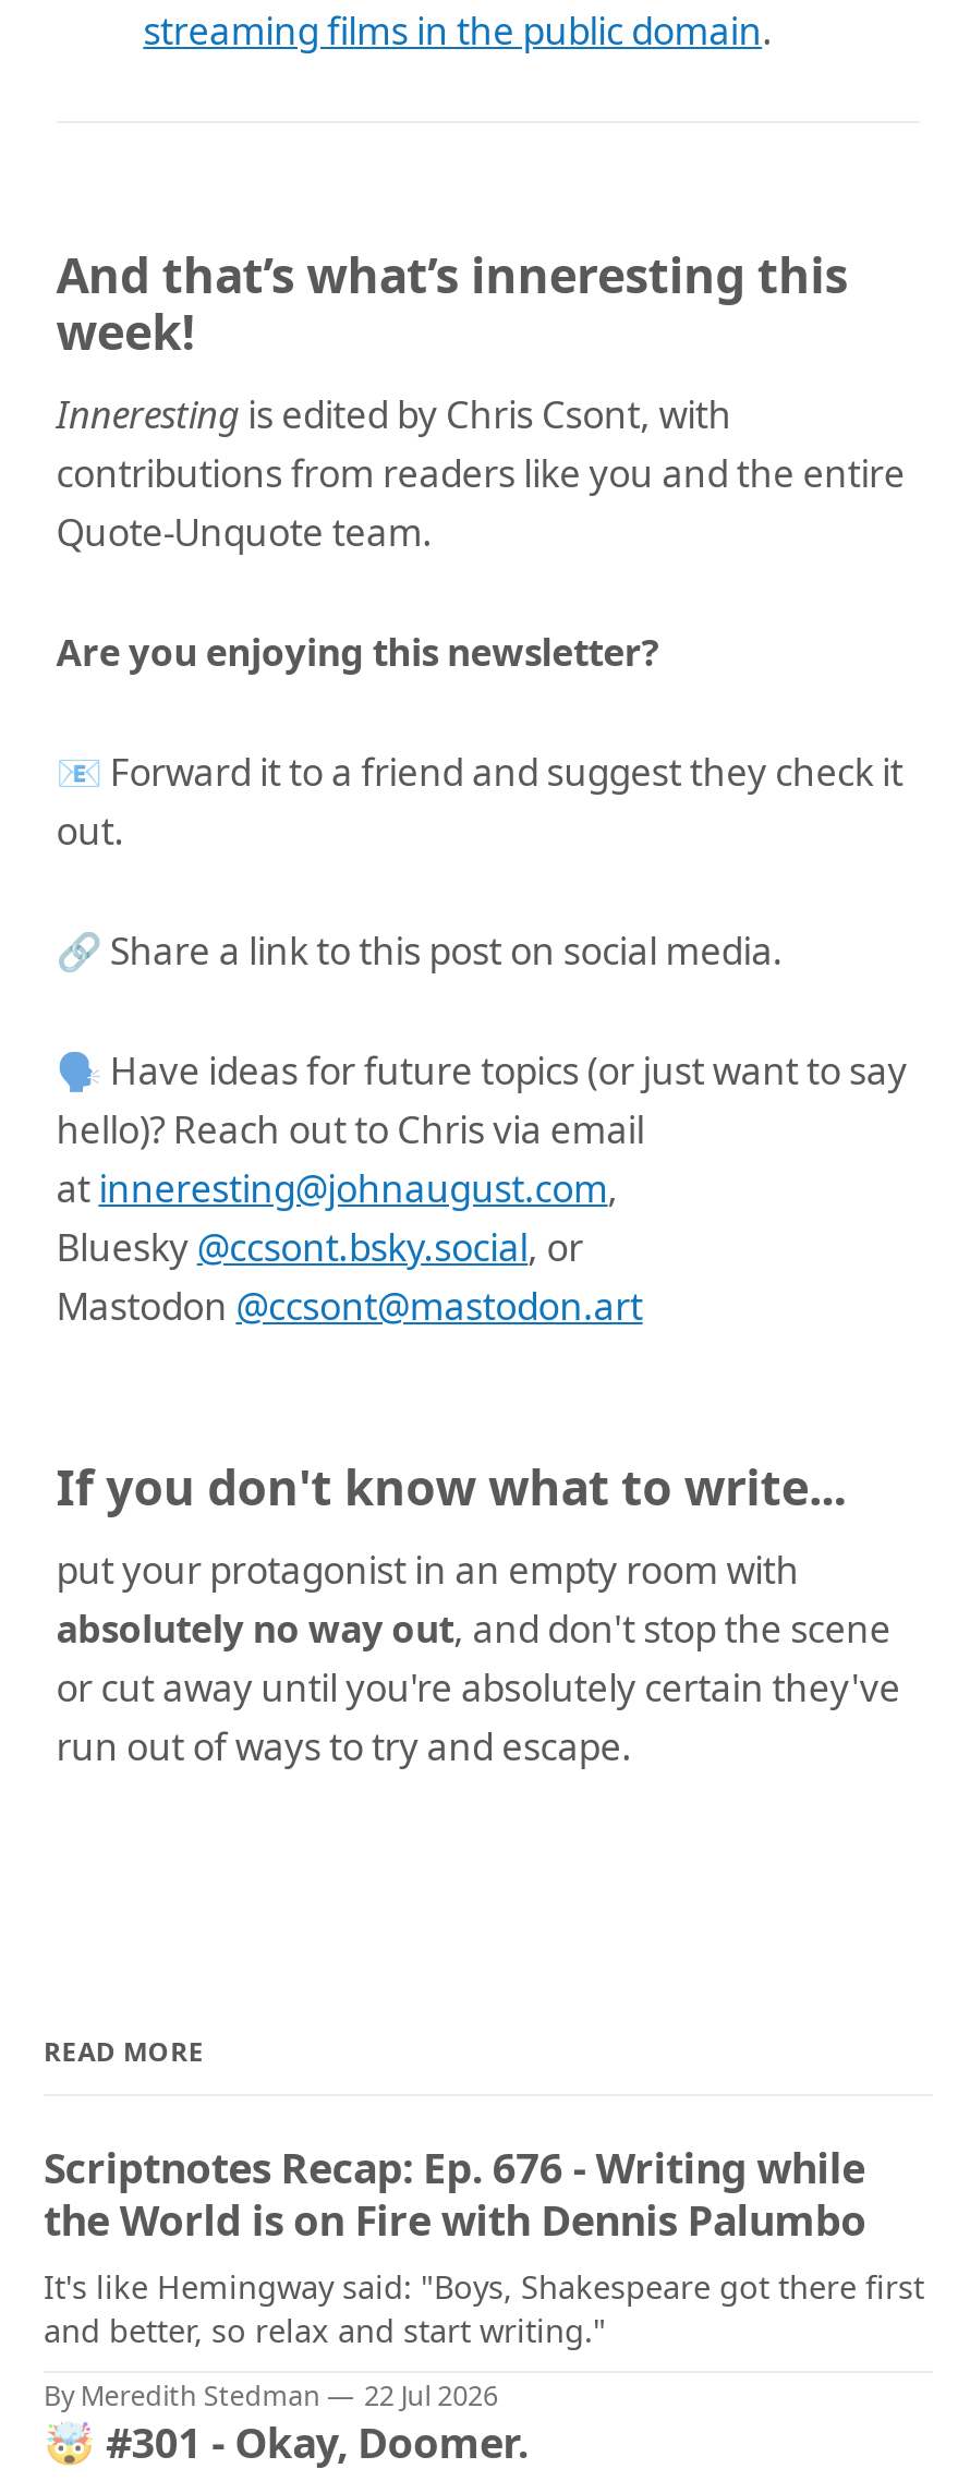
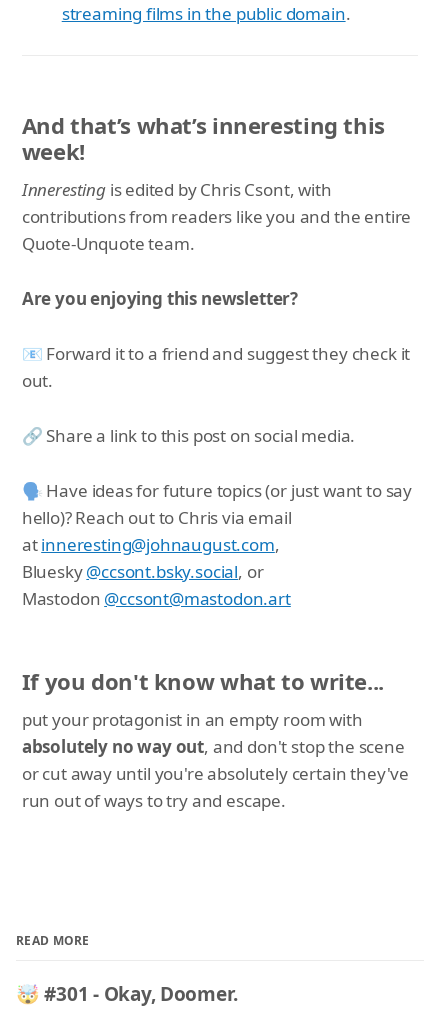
- Scriptnotes Recap: Ep. 676 - Writing while
- the World is on Fire with Dennis Palumbo
- It's like Hemingway said: "Boys, Shakespeare got there first
- and better, so relax and start writing."
- By Meredith Stedman
- 22 Jul 2026
